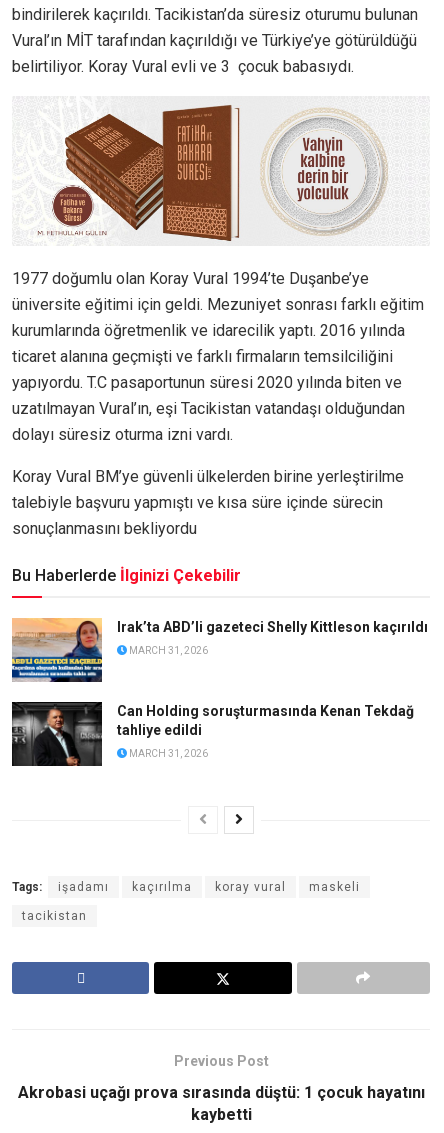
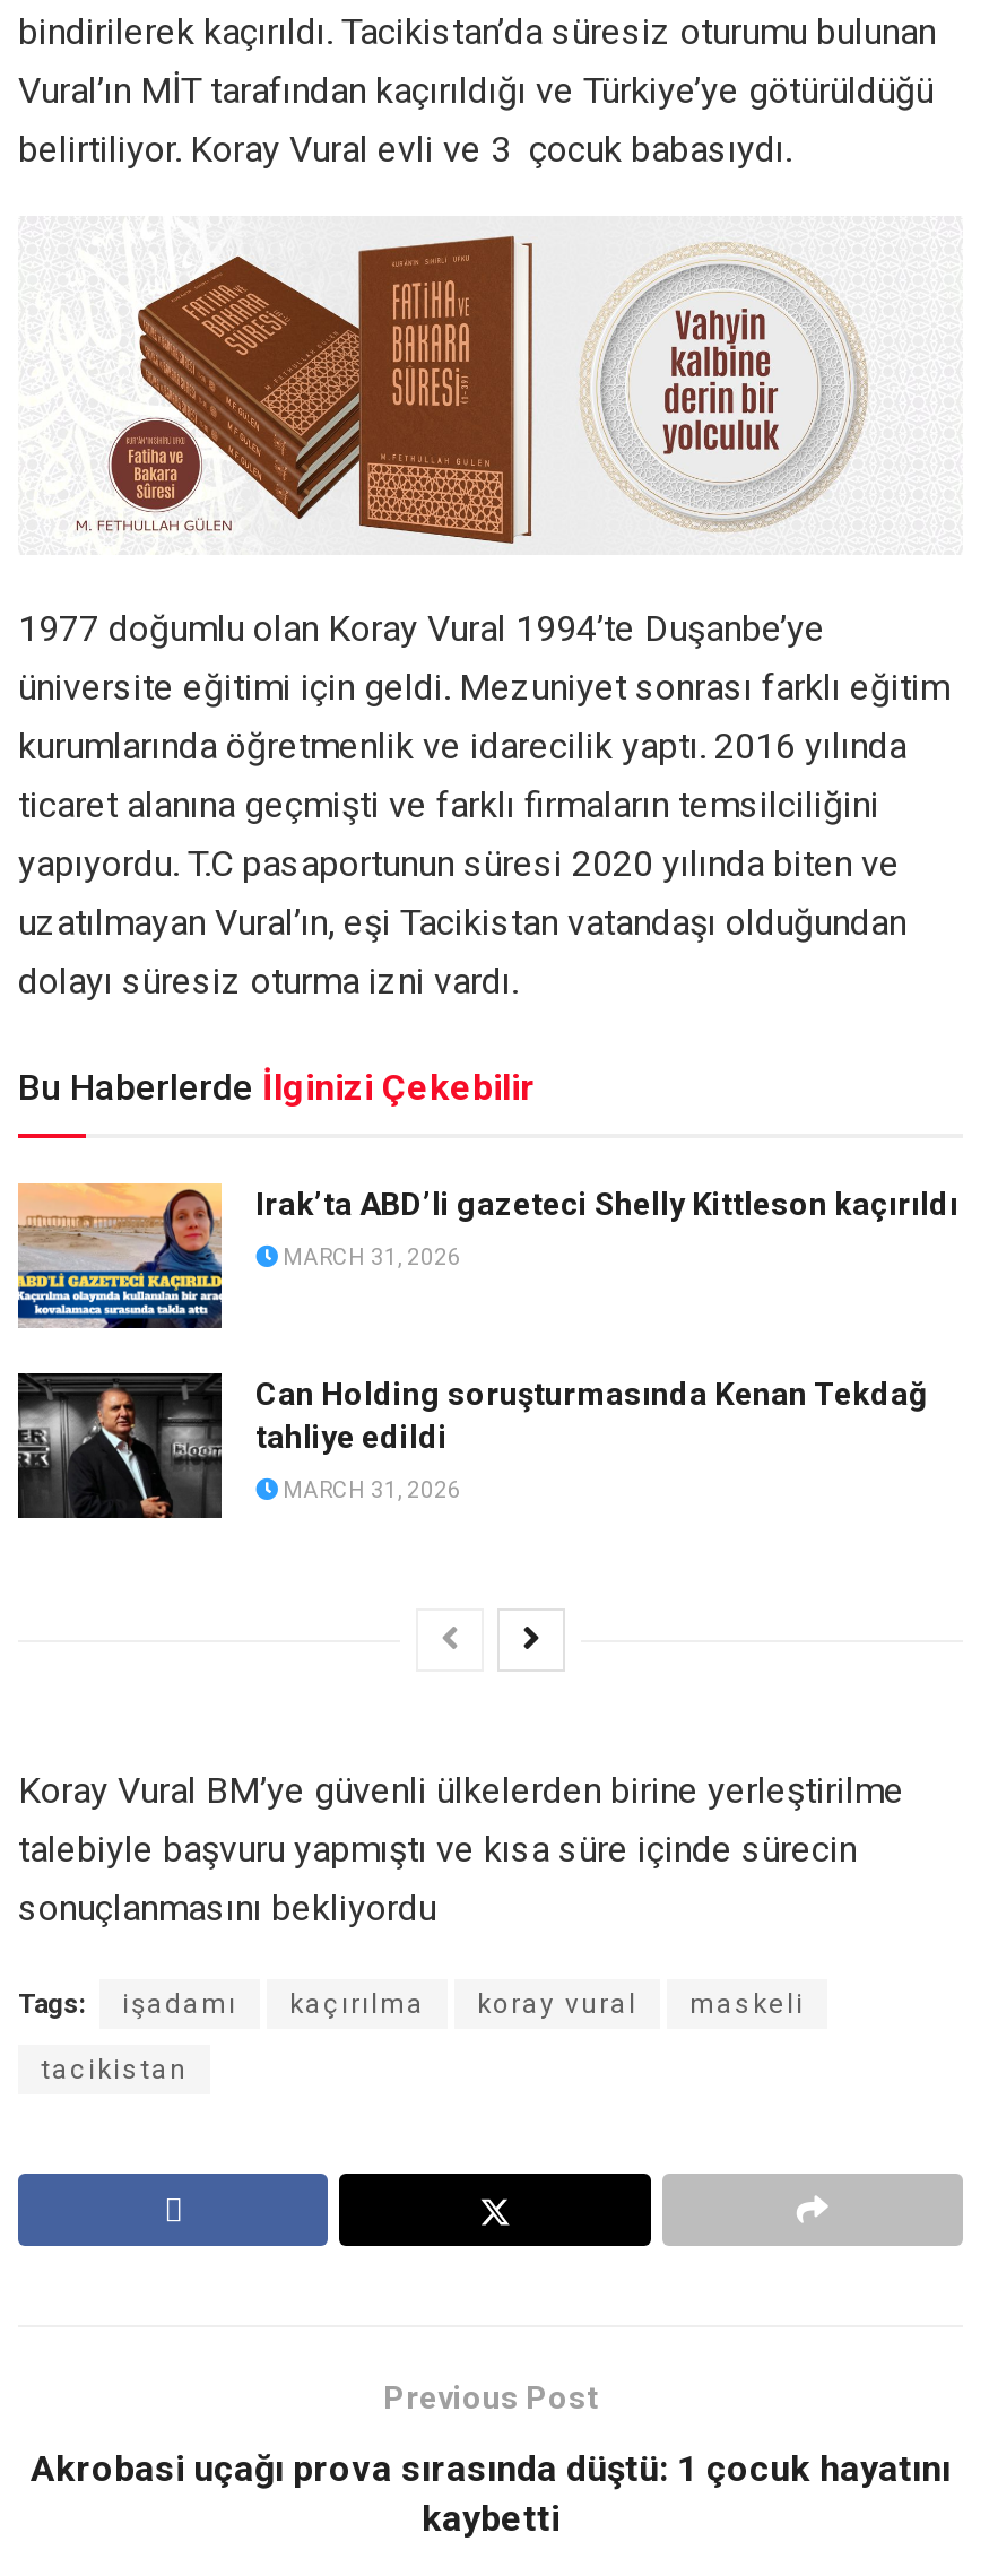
moved down: Koray Vural BM’ye güvenli ülkelerden birine yerleştirilme | talebiyle başvuru yapmıştı ve kısa süre içinde sürecin | sonuçlanmasını bekliyordu

moved up: [image] | Bu Haberlerde İlginizi Çekebilir | Irak’ta ABD’li gazeteci Shelly Kittleson kaçırıldı | MARCH 31, 2026 | Can Holding soruşturmasında Kenan Tekdağ | tahliye edildi | MARCH 31, 2026
